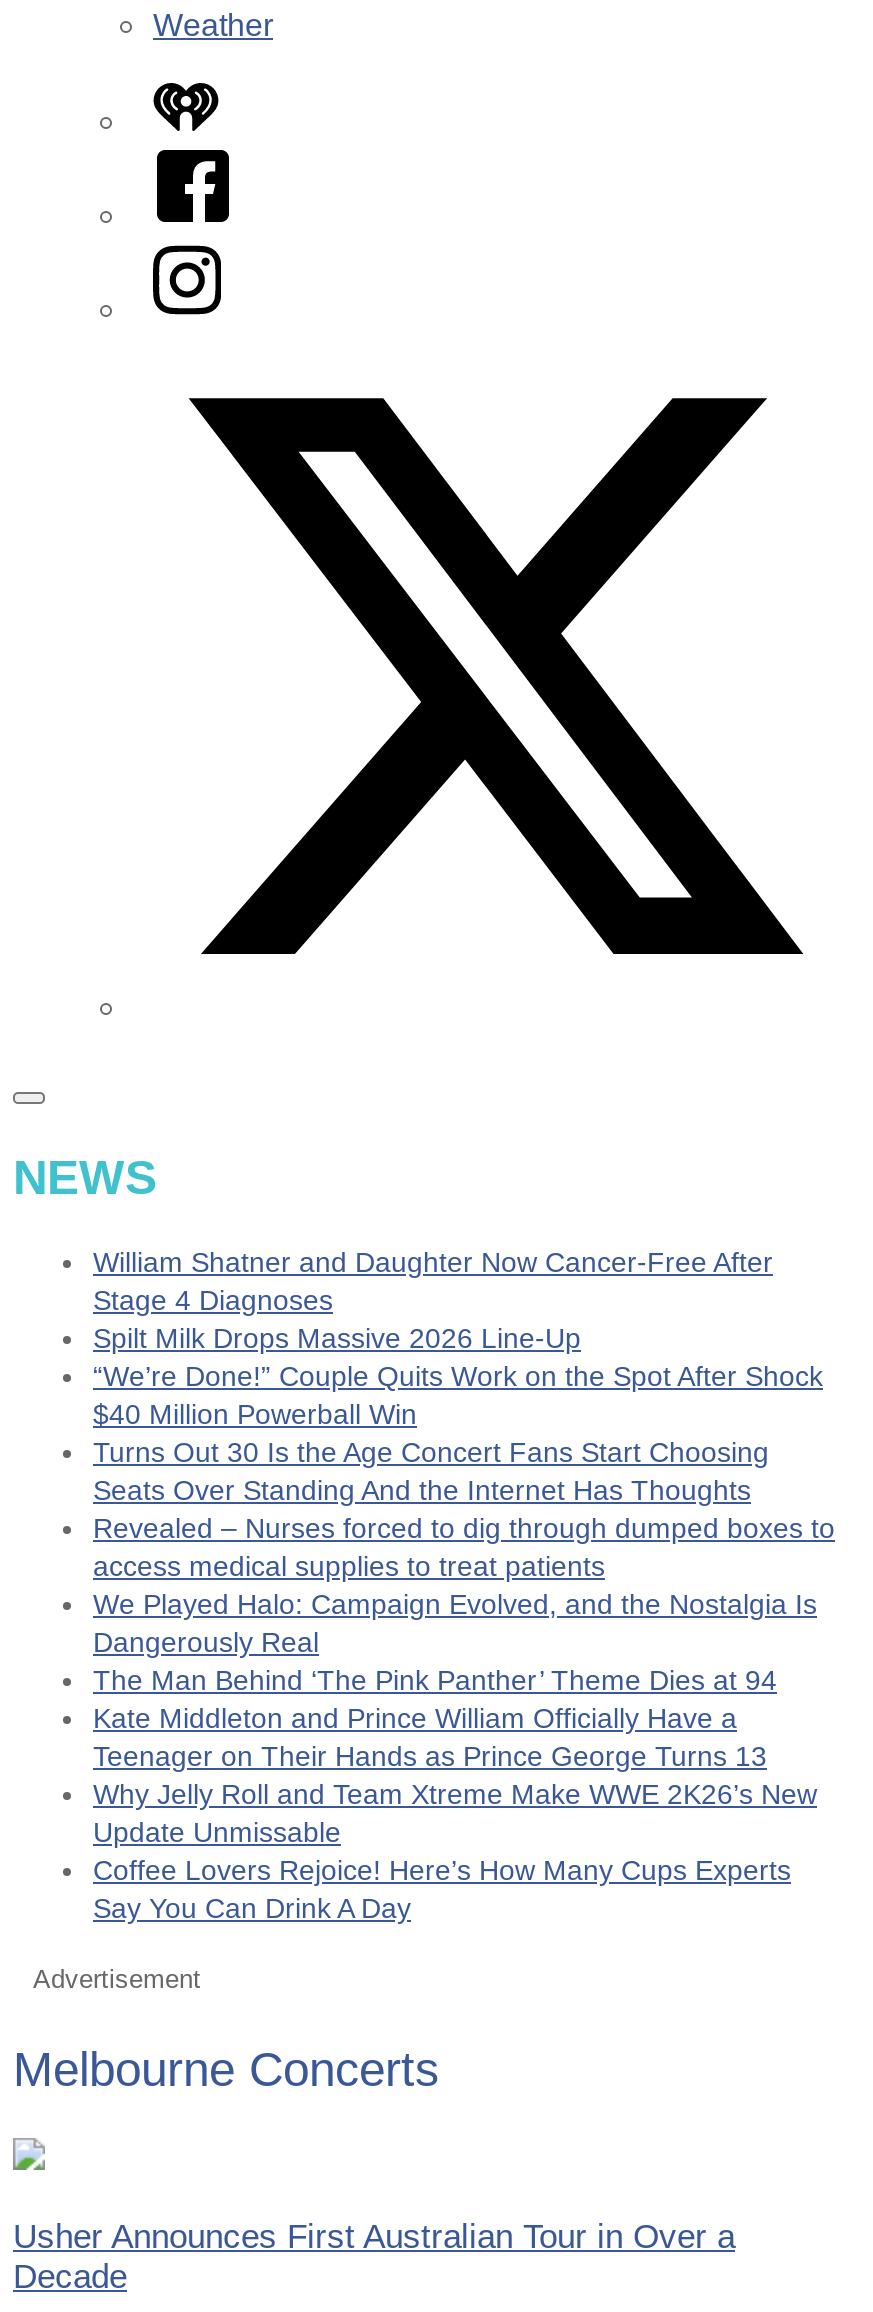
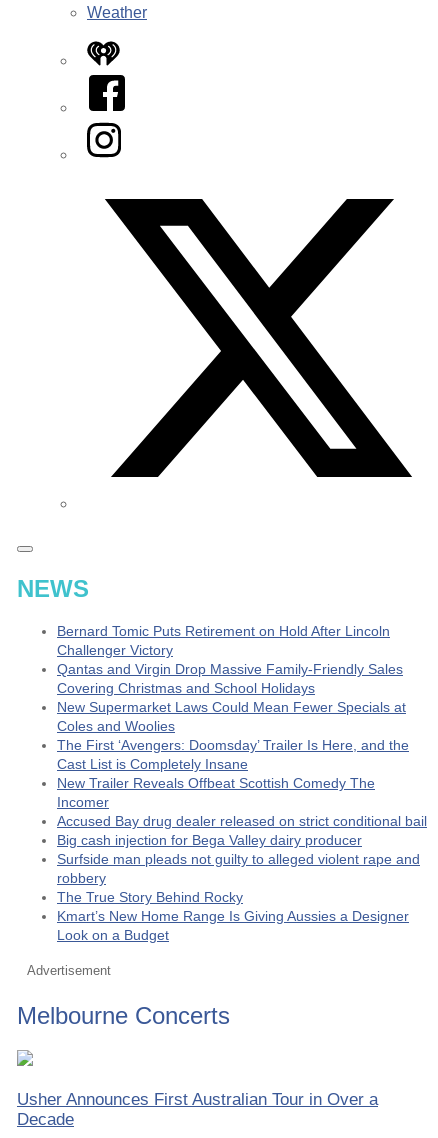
- William Shatner and Daughter Now Cancer-Free After
- Stage 4 Diagnoses
- Spilt Milk Drops Massive 2026 Line-Up
- “We’re Done!” Couple Quits Work on the Spot After Shock
- $40 Million Powerball Win
- Turns Out 30 Is the Age Concert Fans Start Choosing
- Seats Over Standing And the Internet Has Thoughts
- Revealed – Nurses forced to dig through dumped boxes to
- access medical supplies to treat patients
- We Played Halo: Campaign Evolved, and the Nostalgia Is
- Dangerously Real
- The Man Behind ‘The Pink Panther’ Theme Dies at 94
- Kate Middleton and Prince William Officially Have a
- Teenager on Their Hands as Prince George Turns 13
- Why Jelly Roll and Team Xtreme Make WWE 2K26’s New
- Update Unmissable
- Coffee Lovers Rejoice! Here’s How Many Cups Experts
- Say You Can Drink A Day
+ Bernard Tomic Puts Retirement on Hold After Lincoln
+ Challenger Victory
+ Qantas and Virgin Drop Massive Family-Friendly Sales
+ Covering Christmas and School Holidays
+ New Supermarket Laws Could Mean Fewer Specials at
+ Coles and Woolies
+ The First ‘Avengers: Doomsday’ Trailer Is Here, and the
+ Cast List is Completely Insane
+ New Trailer Reveals Offbeat Scottish Comedy The
+ Incomer
+ Accused Bay drug dealer released on strict conditional bail
+ Big cash injection for Bega Valley dairy producer
+ Surfside man pleads not guilty to alleged violent rape and
+ robbery
+ The True Story Behind Rocky
+ Kmart’s New Home Range Is Giving Aussies a Designer
+ Look on a Budget
